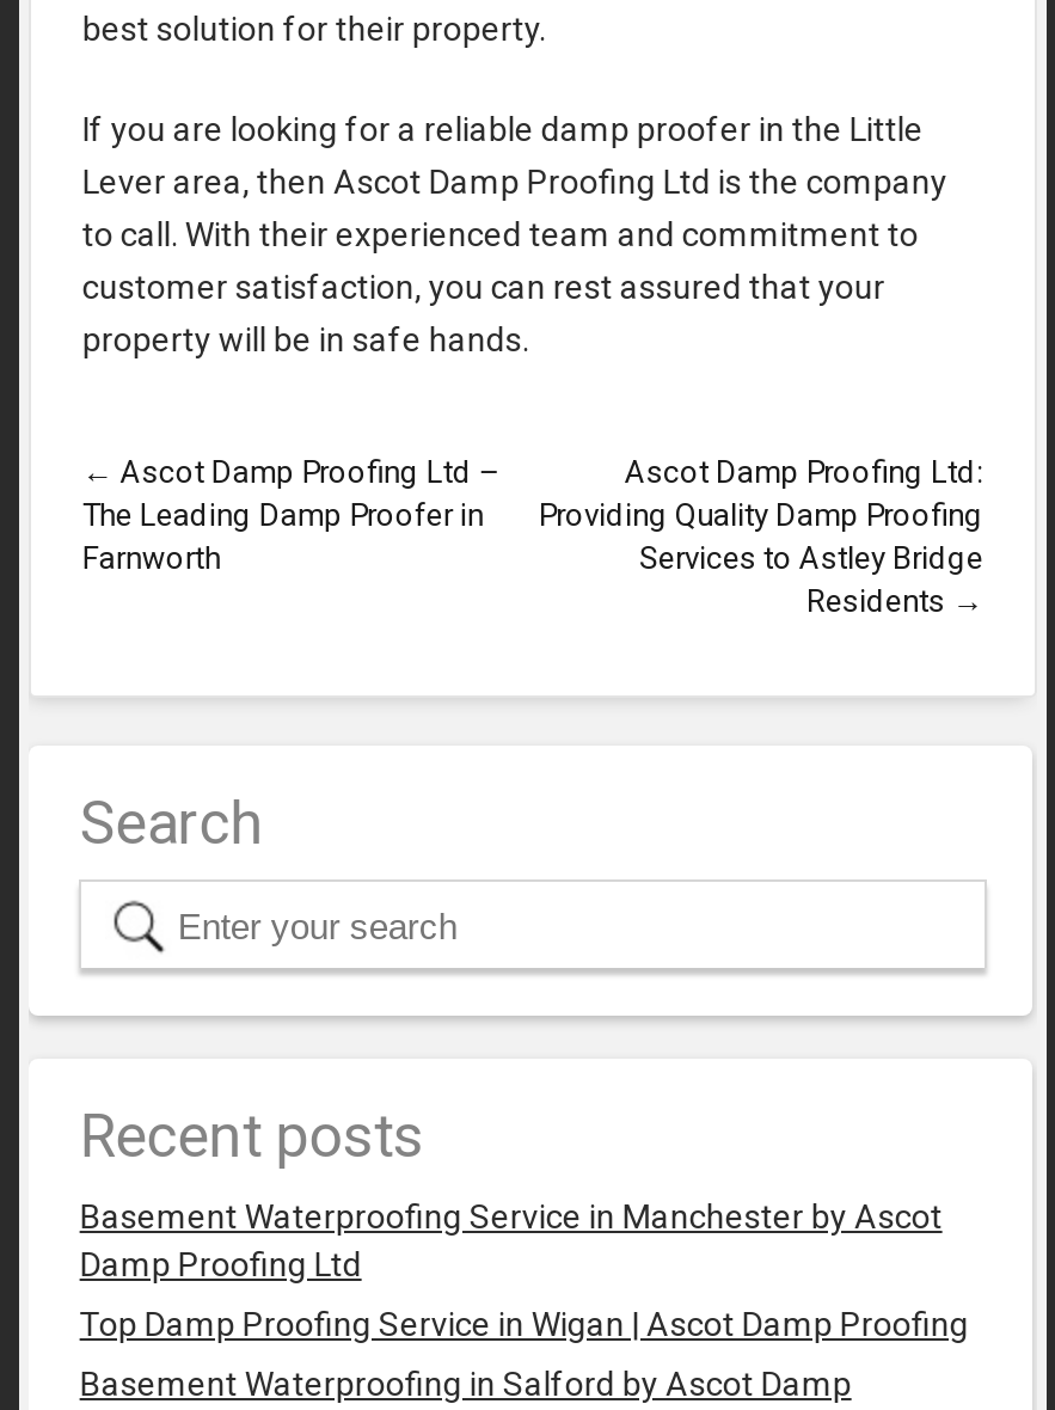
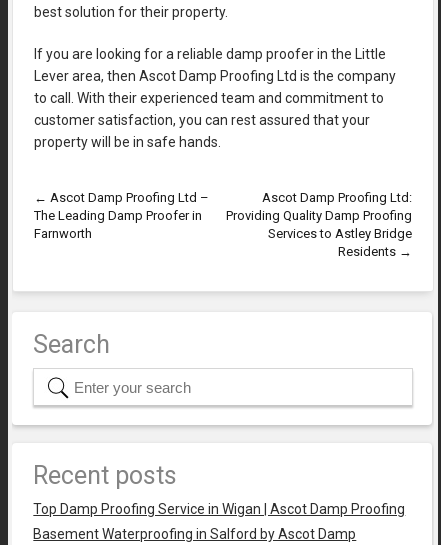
- Basement Waterproofing Service in Manchester by Ascot
- Damp Proofing Ltd
